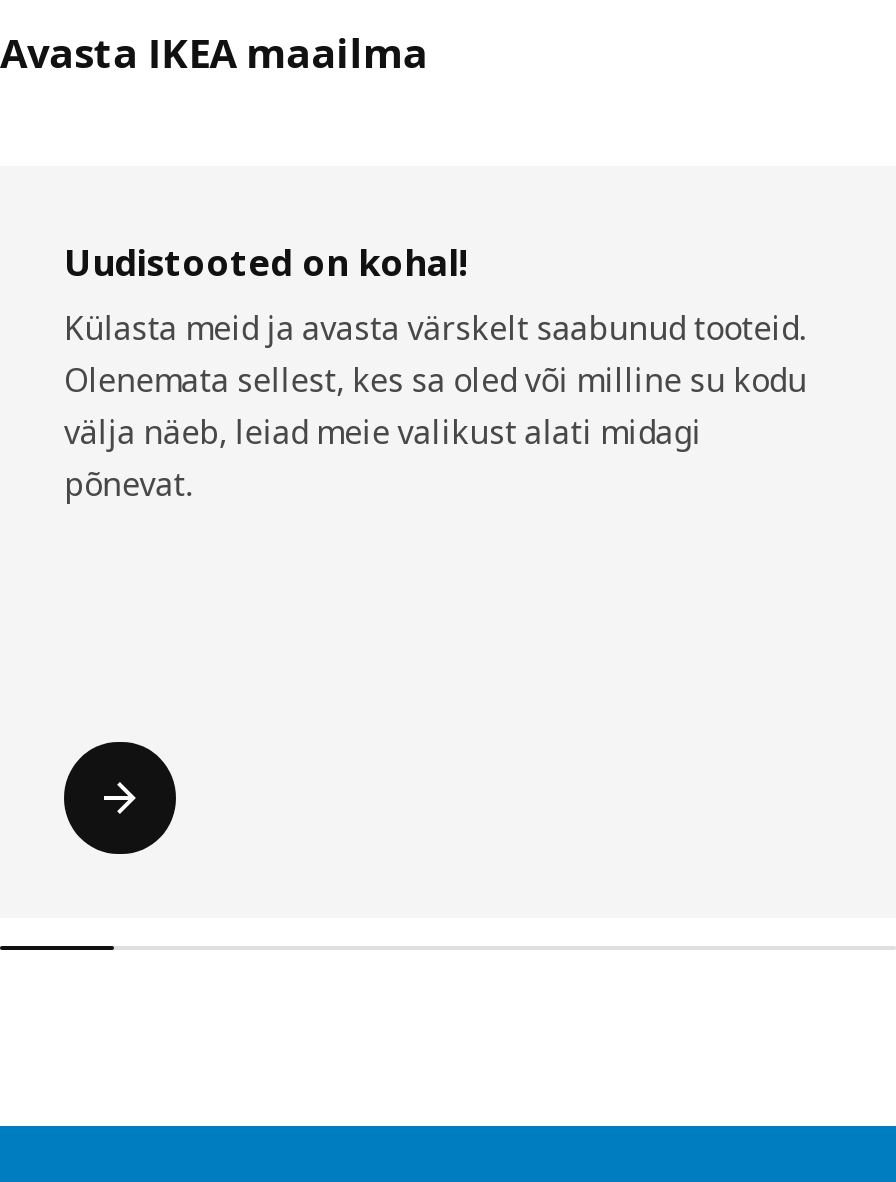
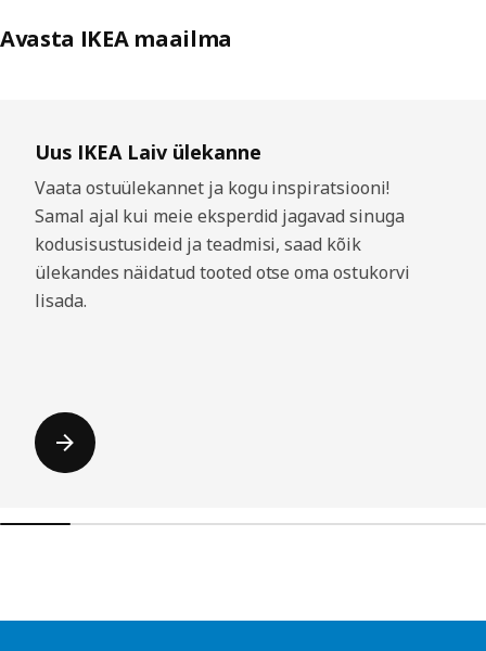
- Uudistooted on kohal!
- Külasta meid ja avasta värskelt saabunud tooteid.
- Olenemata sellest, kes sa oled või milline su kodu
- välja näeb, leiad meie valikust alati midagi
- põnevat.
+ Uus IKEA Laiv ülekanne
+ Vaata ostuülekannet ja kogu inspiratsiooni!
+ Samal ajal kui meie eksperdid jagavad sinuga
+ kodusisustusideid ja teadmisi, saad kõik
+ ülekandes näidatud tooted otse oma ostukorvi
+ lisada.
